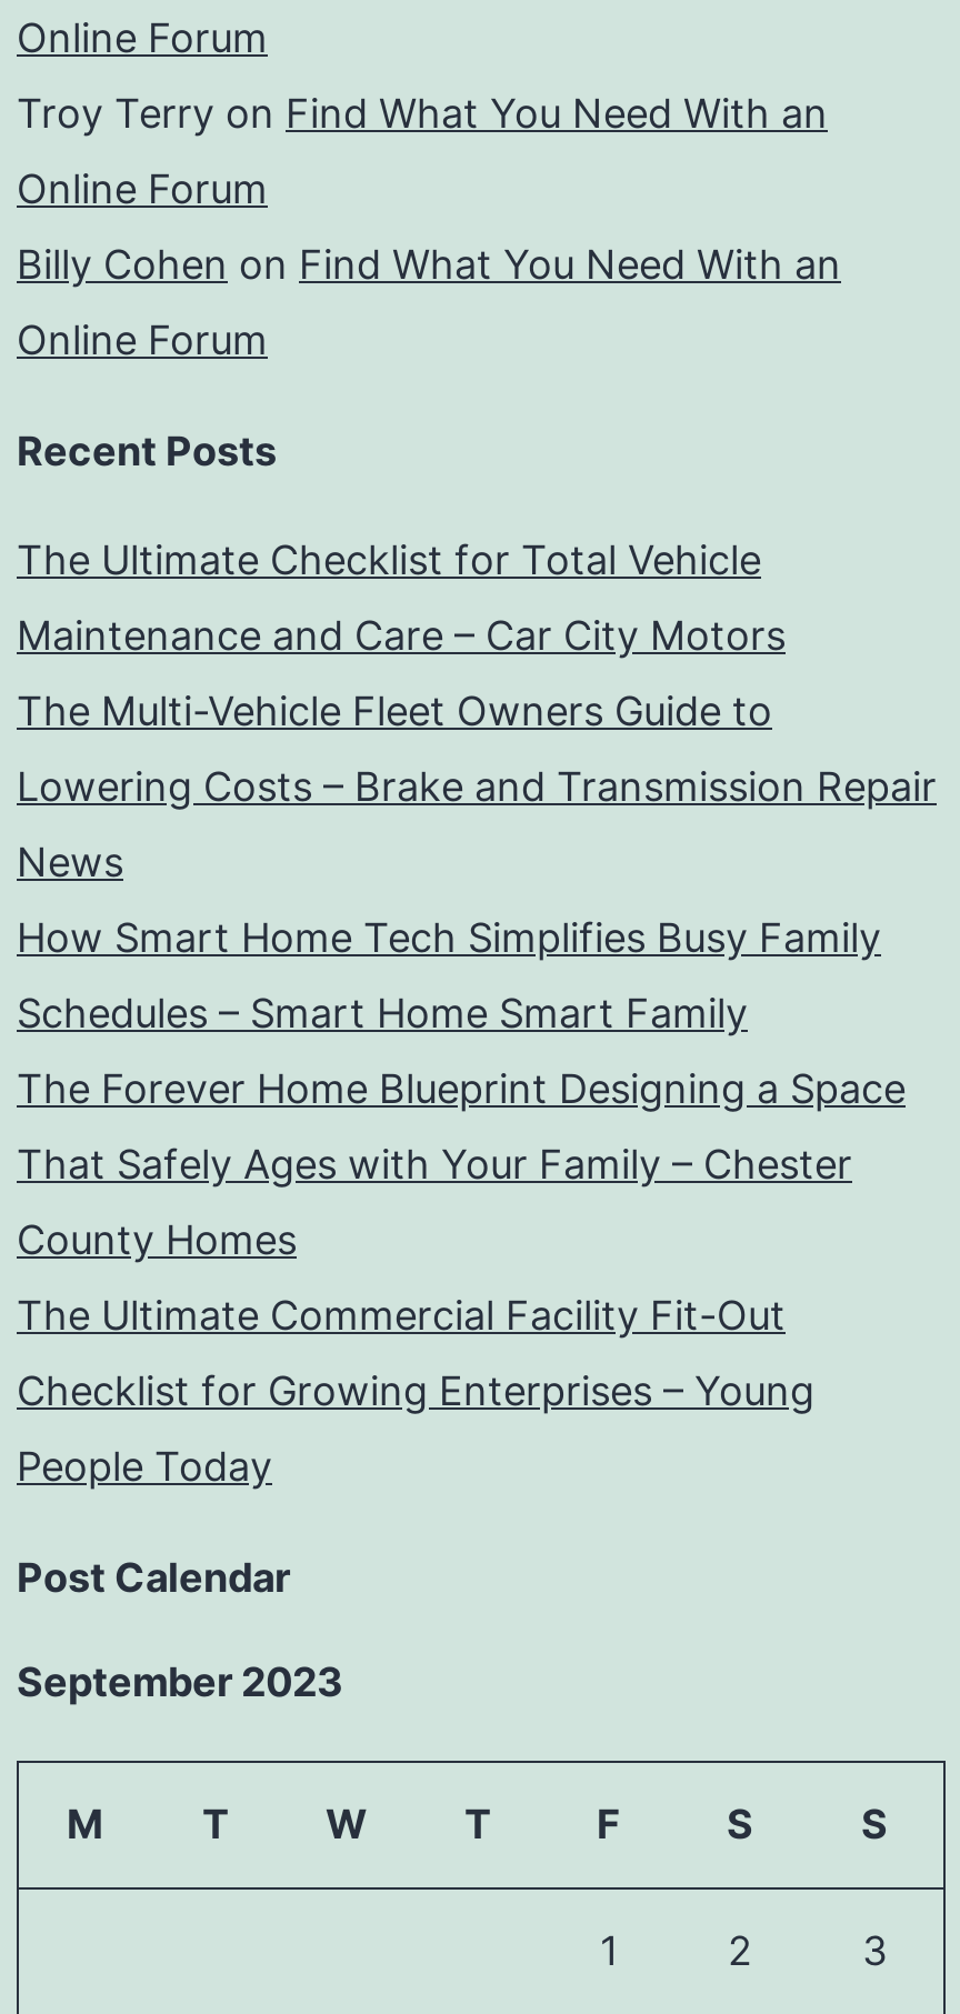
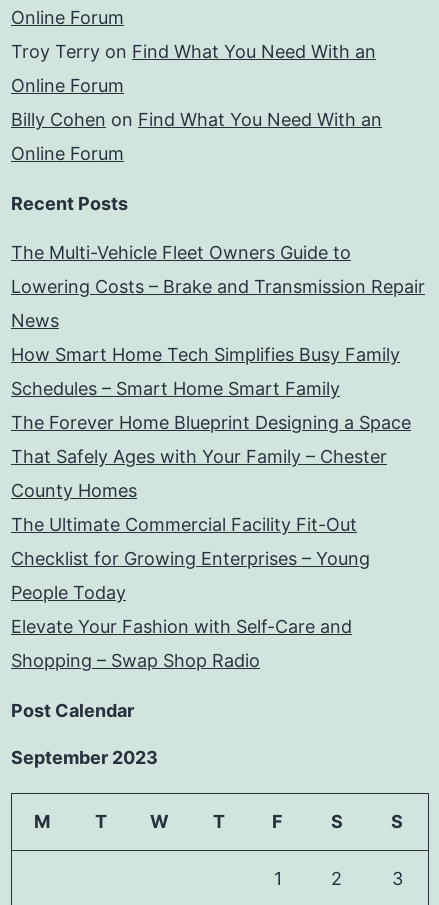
- The Ultimate Checklist for Total Vehicle
- Maintenance and Care – Car City Motors

moved up: The Multi-Vehicle Fleet Owners Guide to | Lowering Costs – Brake and Transmission Repair | News | ... | Checklist for Growing Enterprises – Young | People Today

+ Elevate Your Fashion with Self-Care and
+ Shopping – Swap Shop Radio
